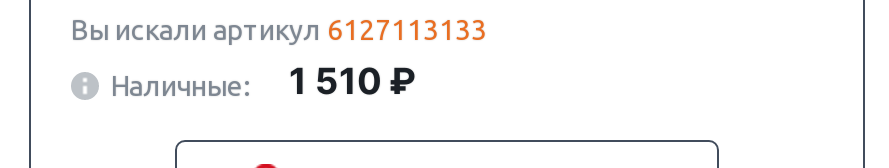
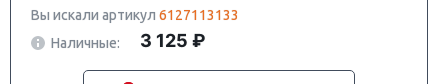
- Наличные: 1 510 ₽
+ Наличные: 3 125 ₽
